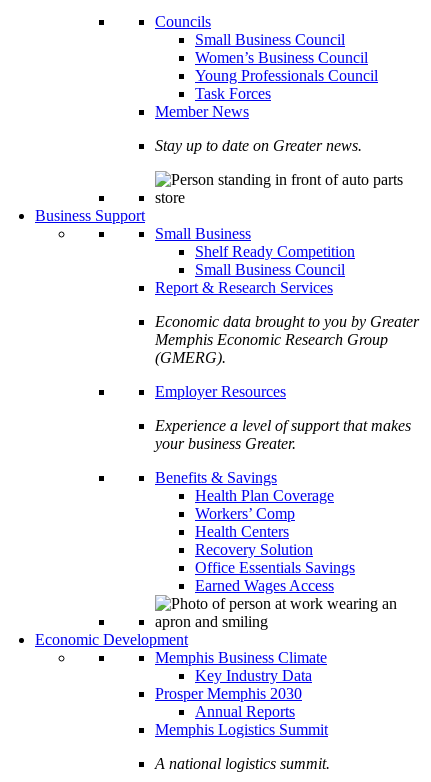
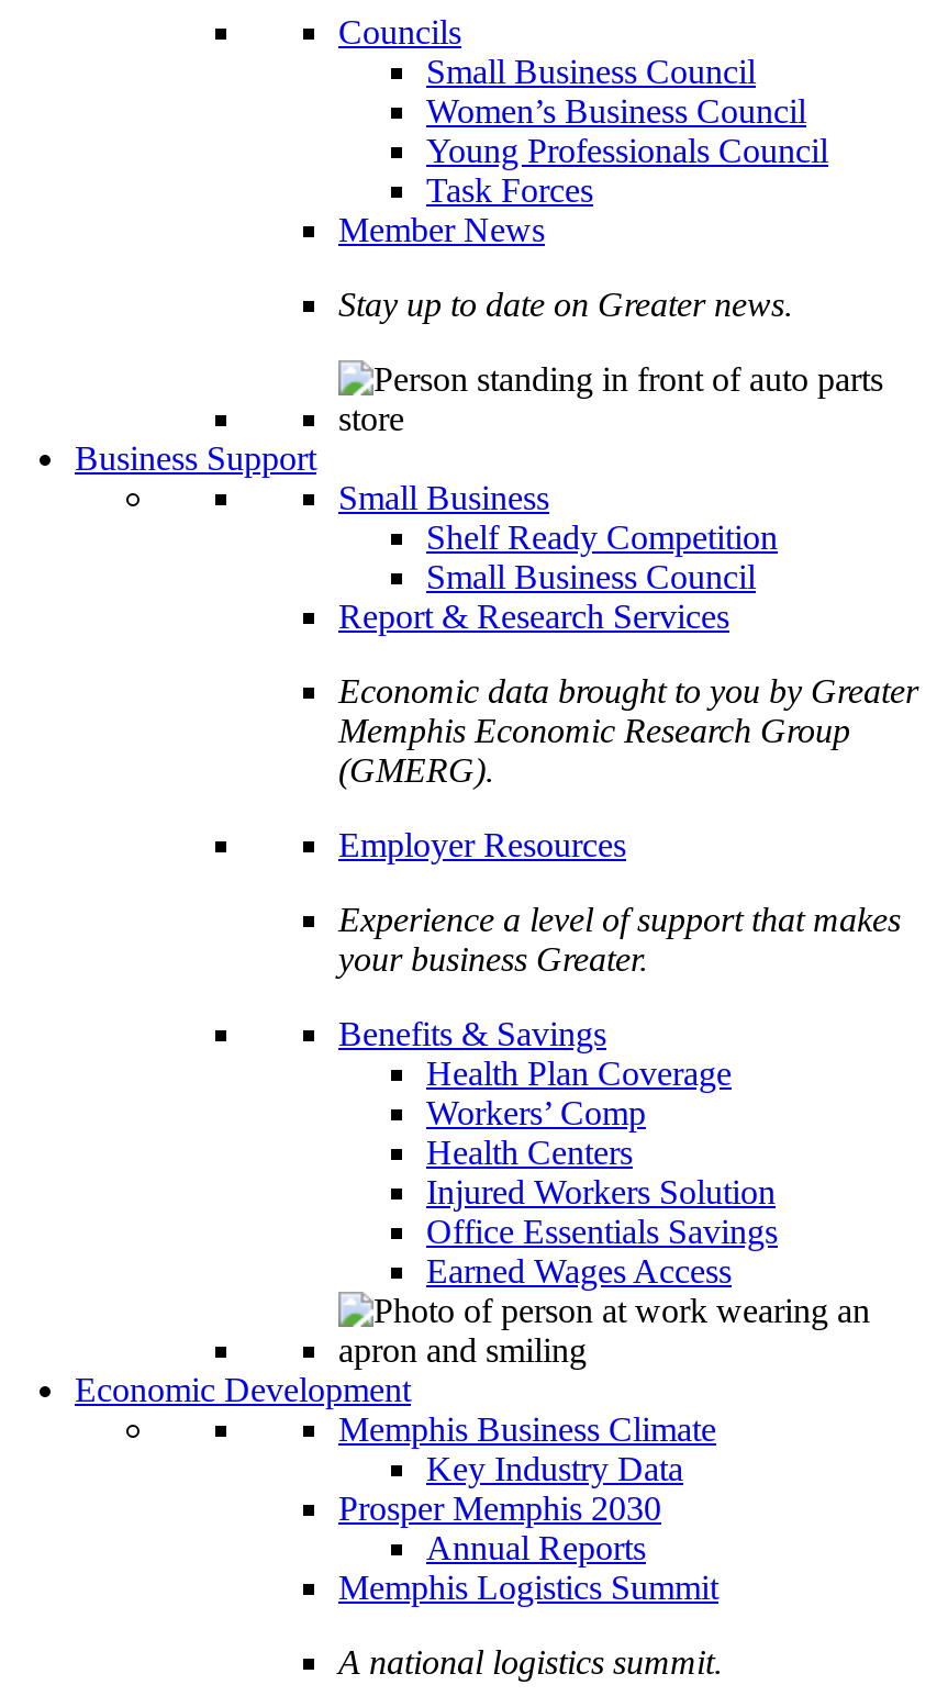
- Recovery Solution
+ Injured Workers Solution
